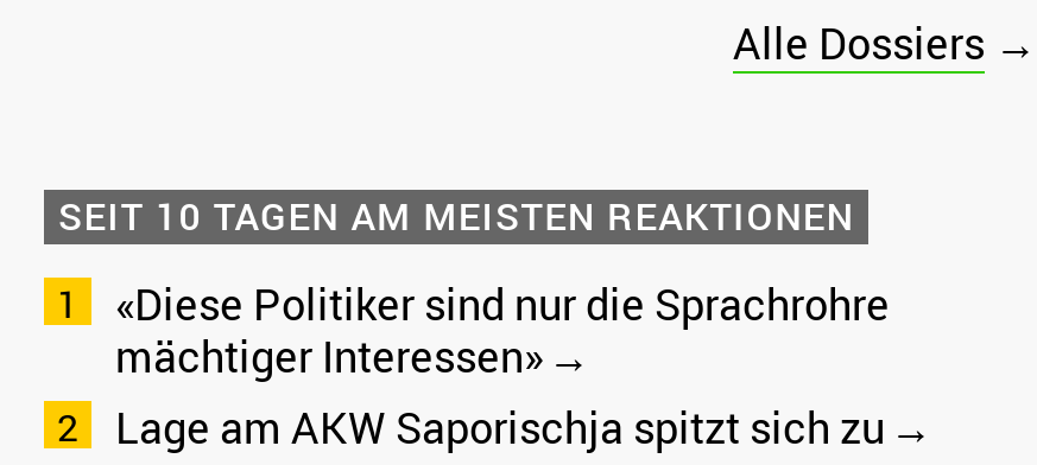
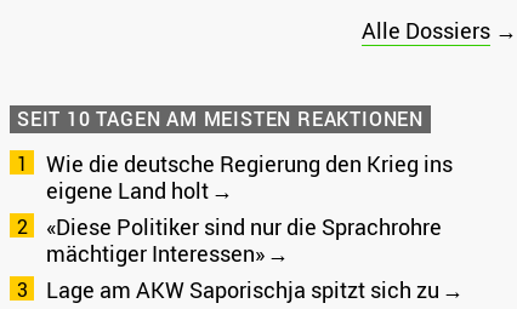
+ Wie die deutsche Regierung den Krieg ins
+ eigene Land holt
